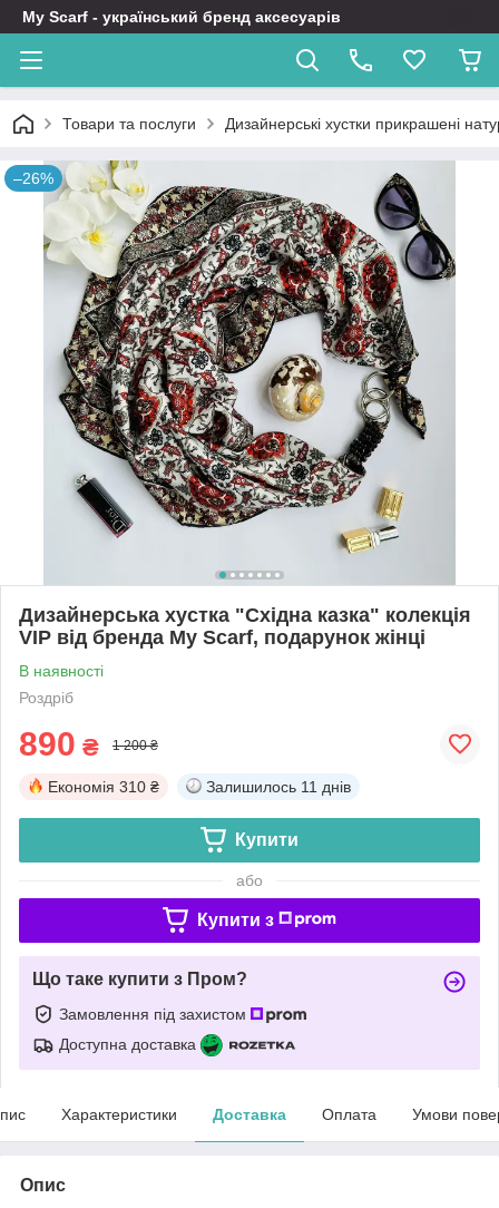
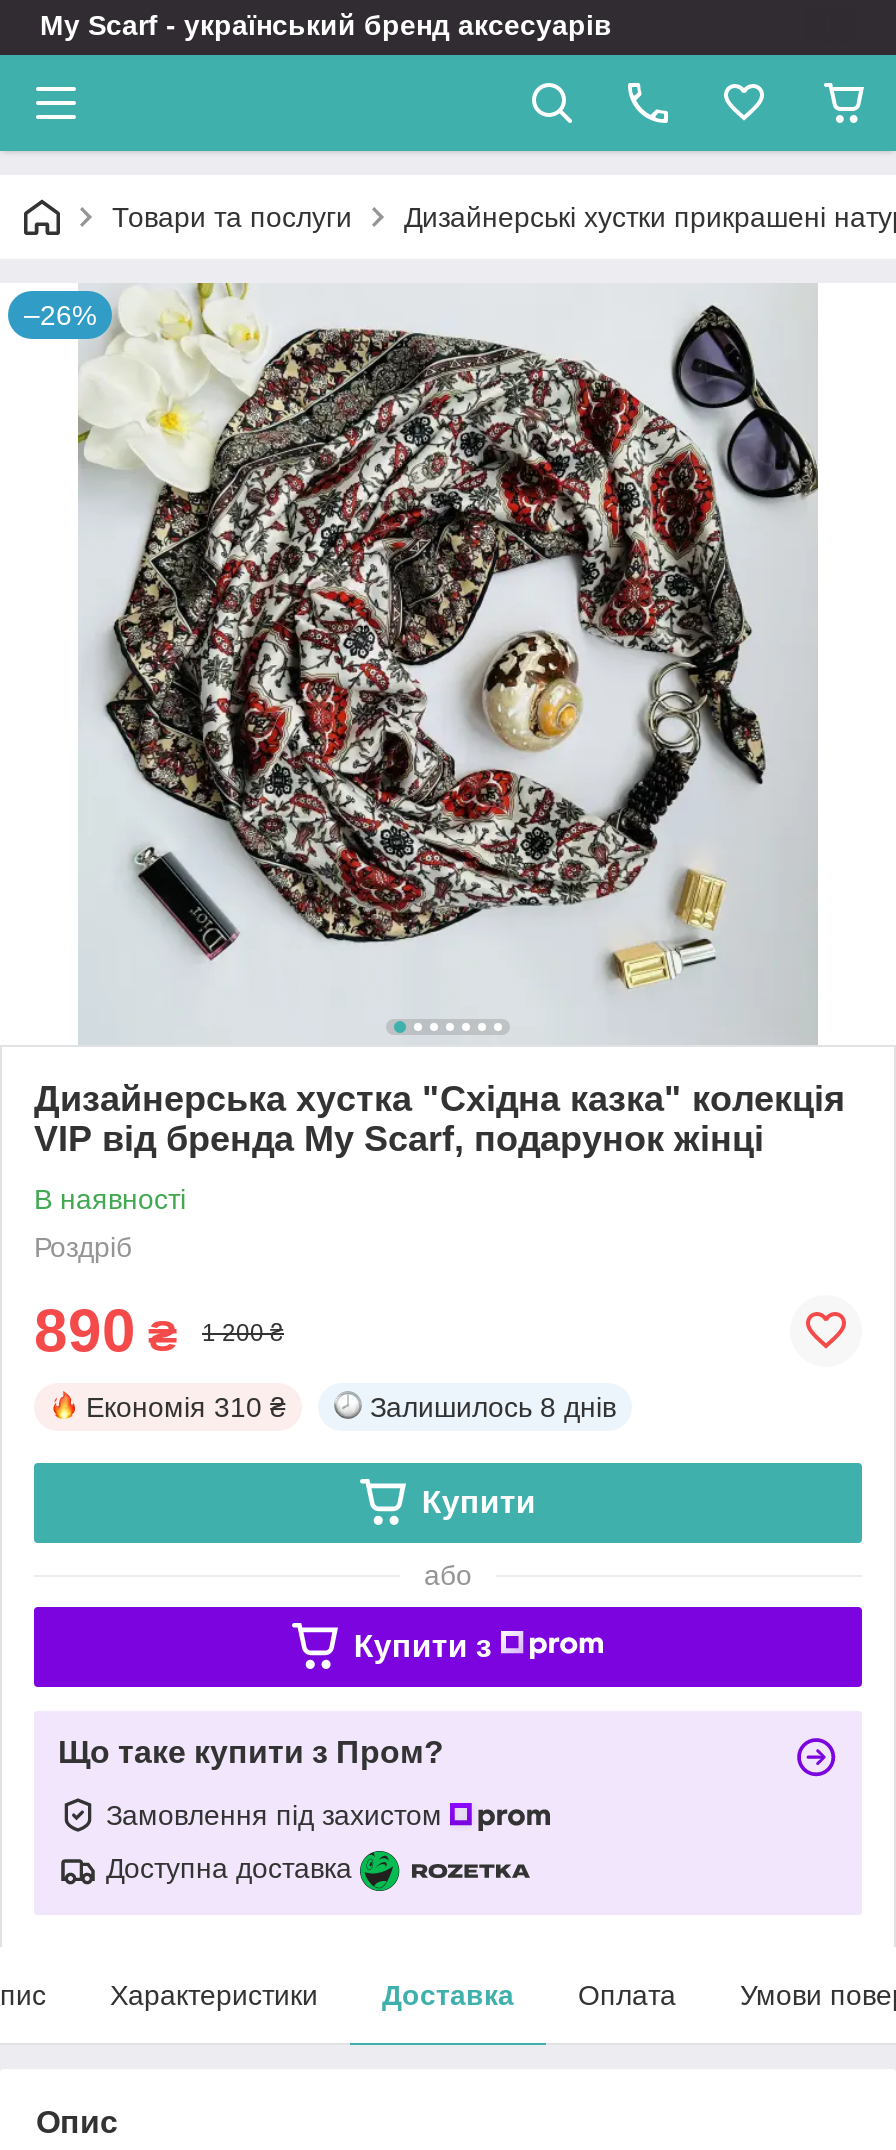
- Залишилось 11 днів
+ Залишилось 8 днів
